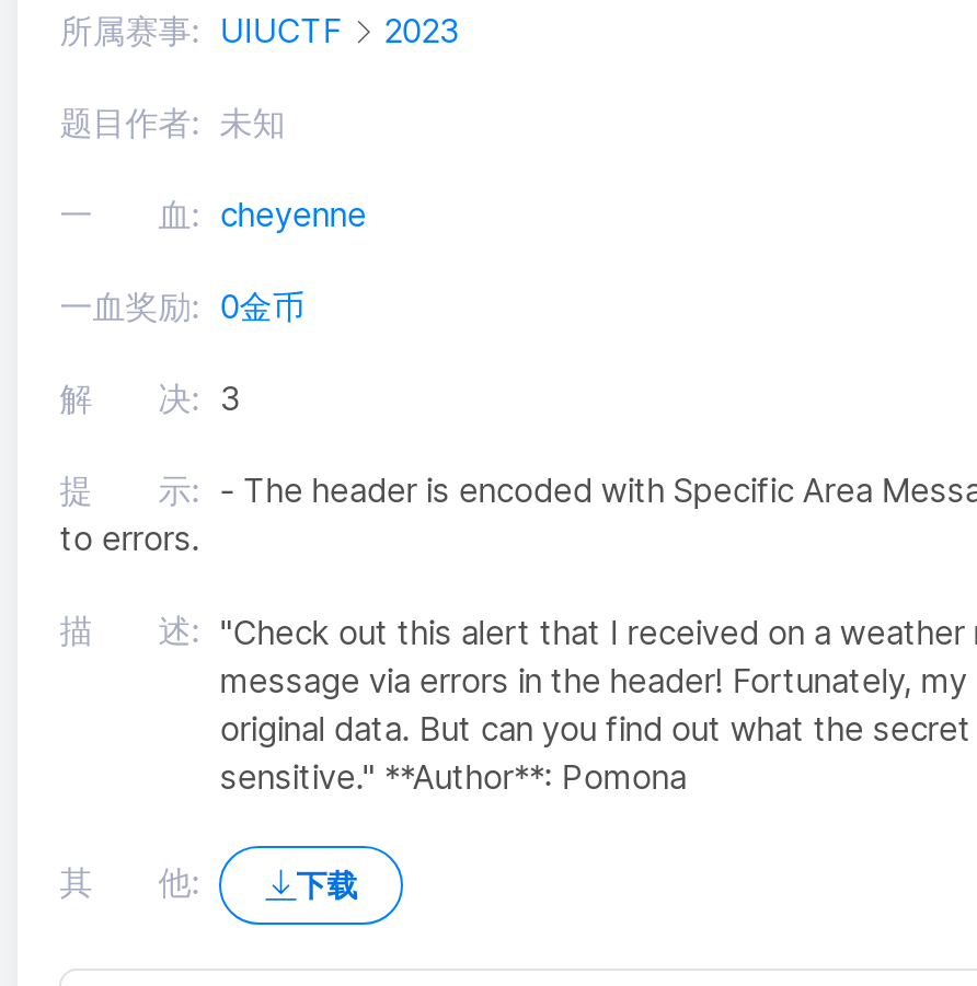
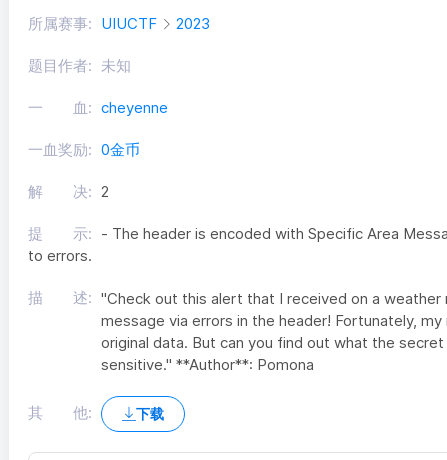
- 解 决: 3
+ 解 决: 2
